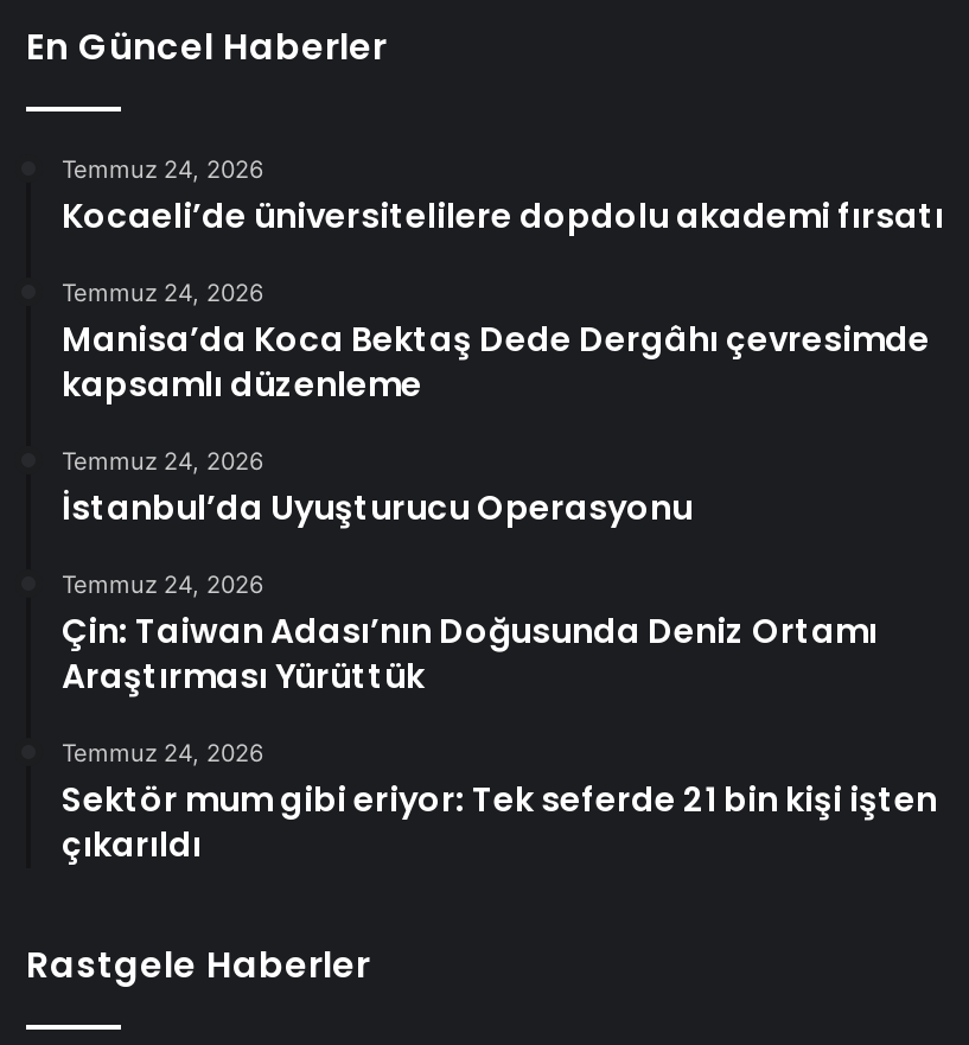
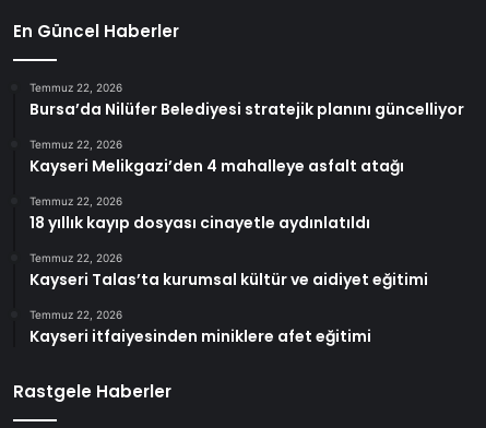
- Temmuz 24, 2026
- Kocaeli’de üniversitelilere dopdolu akademi fırsatı
+ Temmuz 22, 2026
+ Bursa’da Nilüfer Belediyesi stratejik planını güncelliyor

- Temmuz 24, 2026
- Manisa’da Koca Bektaş Dede Dergâhı çevresimde
- kapsamlı düzenleme
+ Temmuz 22, 2026
+ Kayseri Melikgazi’den 4 mahalleye asfalt atağı

- Temmuz 24, 2026
- İstanbul’da Uyuşturucu Operasyonu
+ Temmuz 22, 2026
+ 18 yıllık kayıp dosyası cinayetle aydınlatıldı

- Temmuz 24, 2026
- Çin: Taiwan Adası’nın Doğusunda Deniz Ortamı
- Araştırması Yürüttük
+ Temmuz 22, 2026
+ Kayseri Talas’ta kurumsal kültür ve aidiyet eğitimi

- Temmuz 24, 2026
- Sektör mum gibi eriyor: Tek seferde 21 bin kişi işten
- çıkarıldı
+ Temmuz 22, 2026
+ Kayseri itfaiyesinden miniklere afet eğitimi
